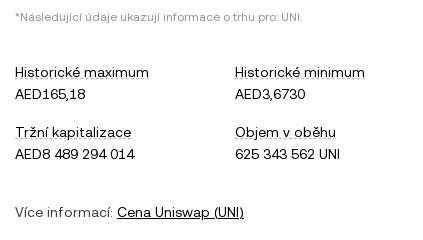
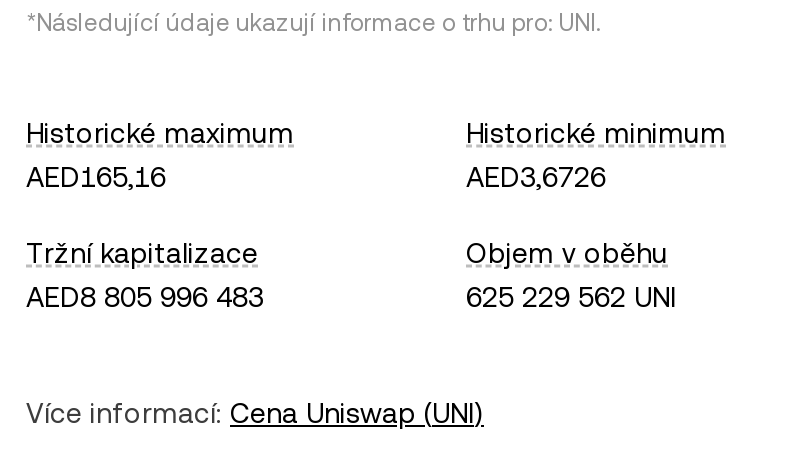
- AED165,18
+ AED165,16

- AED3,6730
+ AED3,6726

- AED8 489 294 014
+ AED8 805 996 483

- 625 343 562 UNI
+ 625 229 562 UNI
